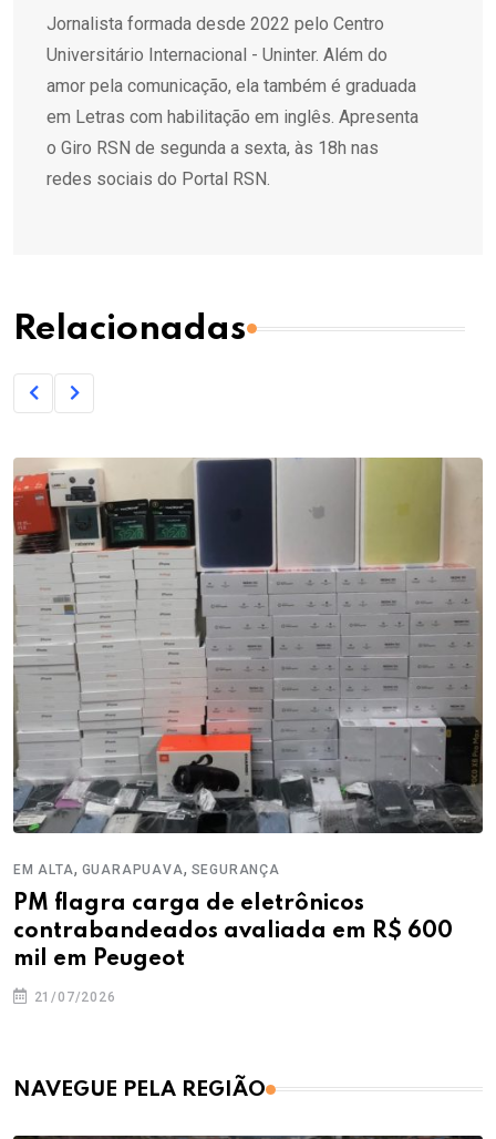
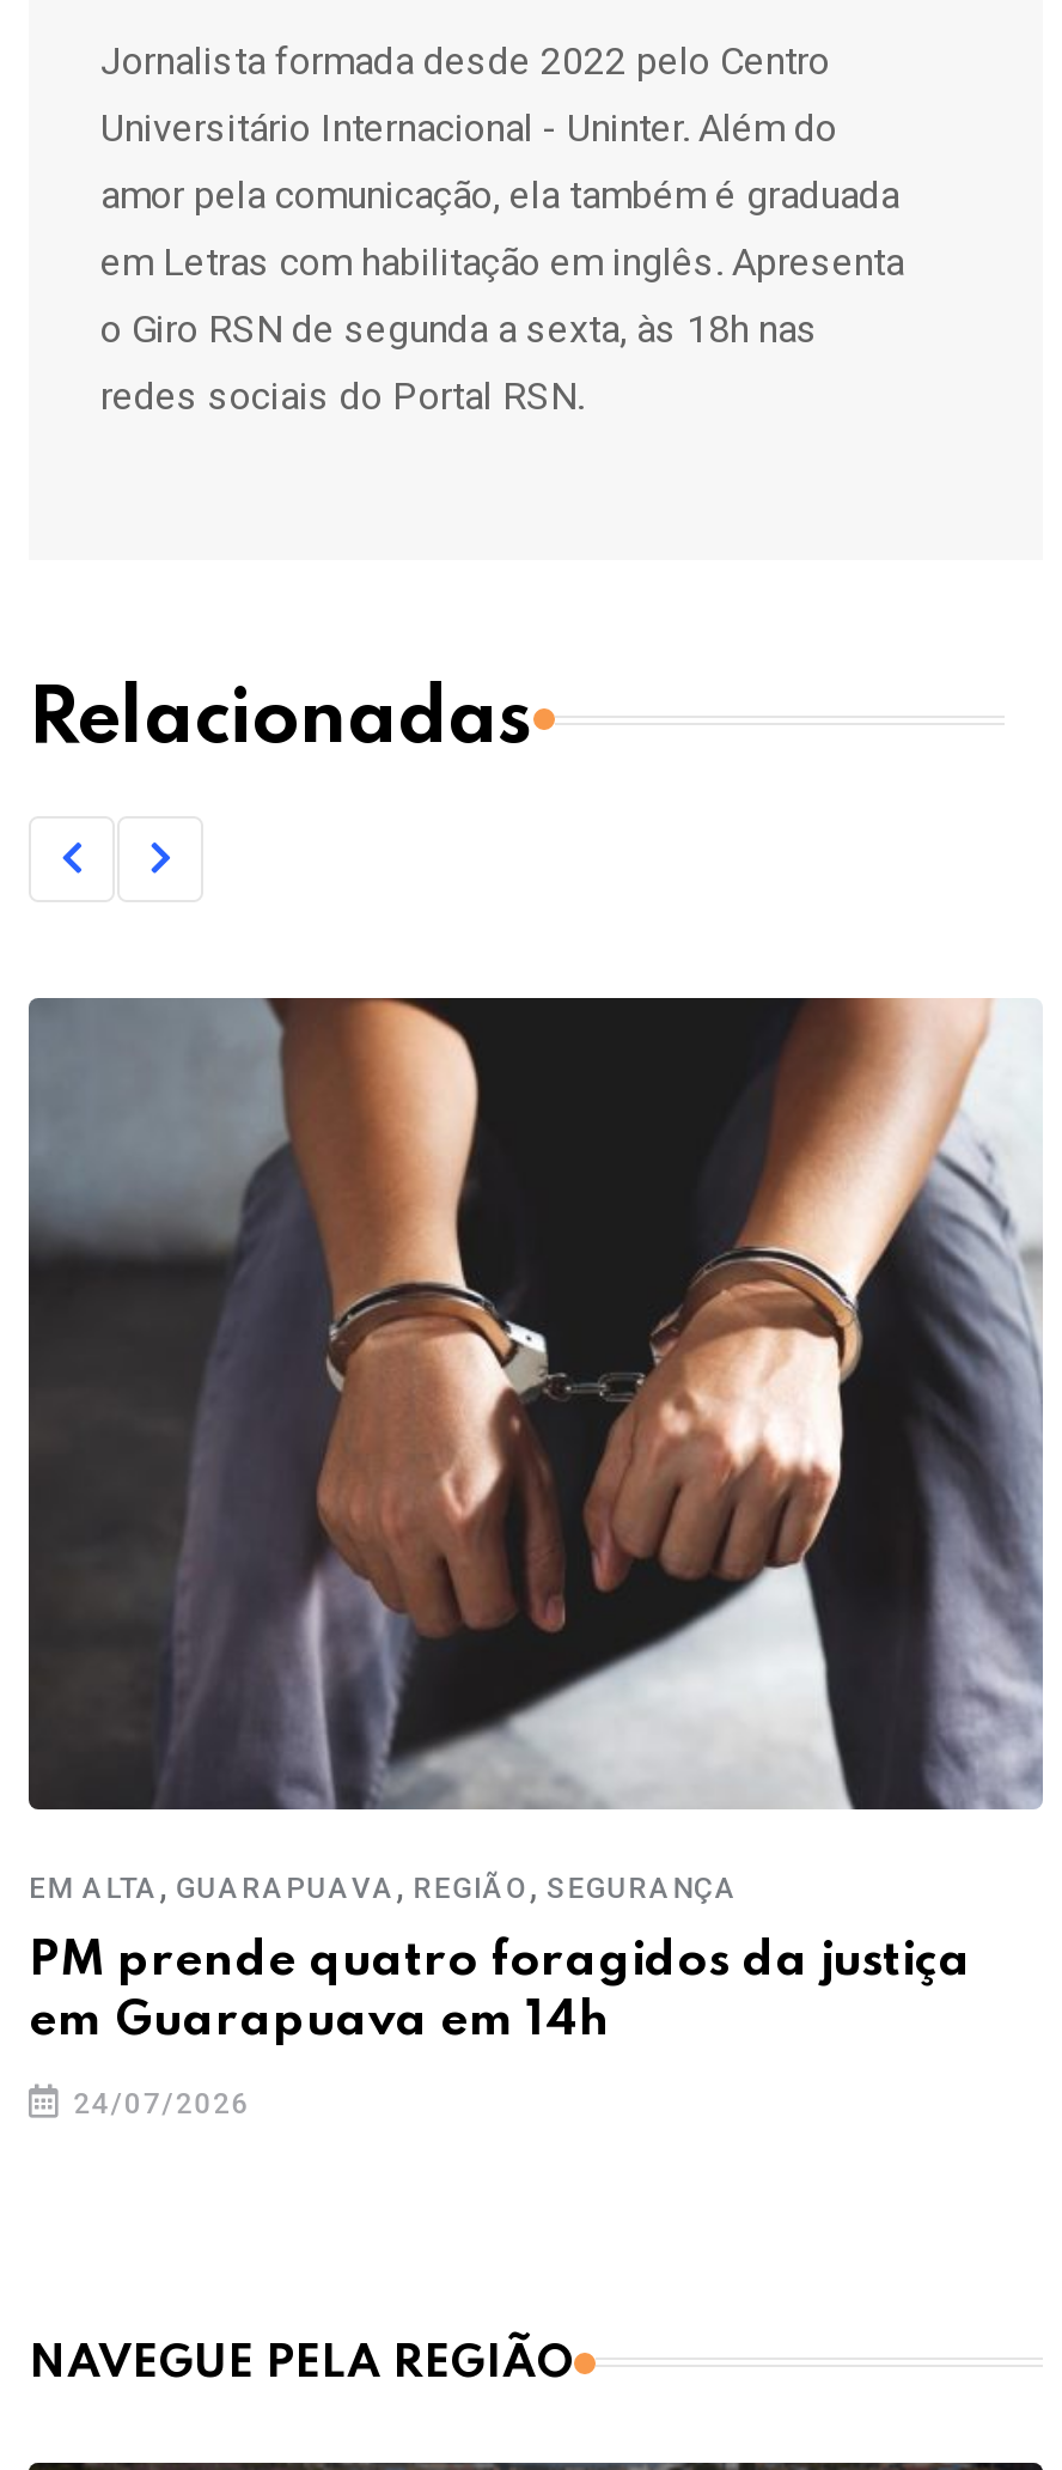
- [image]
- EM ALTA, GUARAPUAVA, SEGURANÇA
+ [image]
+ EM ALTA, GUARAPUAVA, REGIÃO, SEGURANÇA

- PM flagra carga de eletrônicos
- contrabandeados avaliada em R$ 600
- mil em Peugeot
+ PM prende quatro foragidos da justiça
+ em Guarapuava em 14h

- 21/07/2026
+ 24/07/2026
